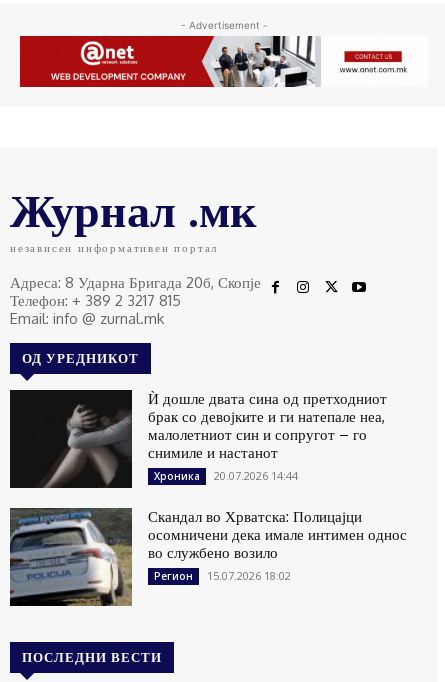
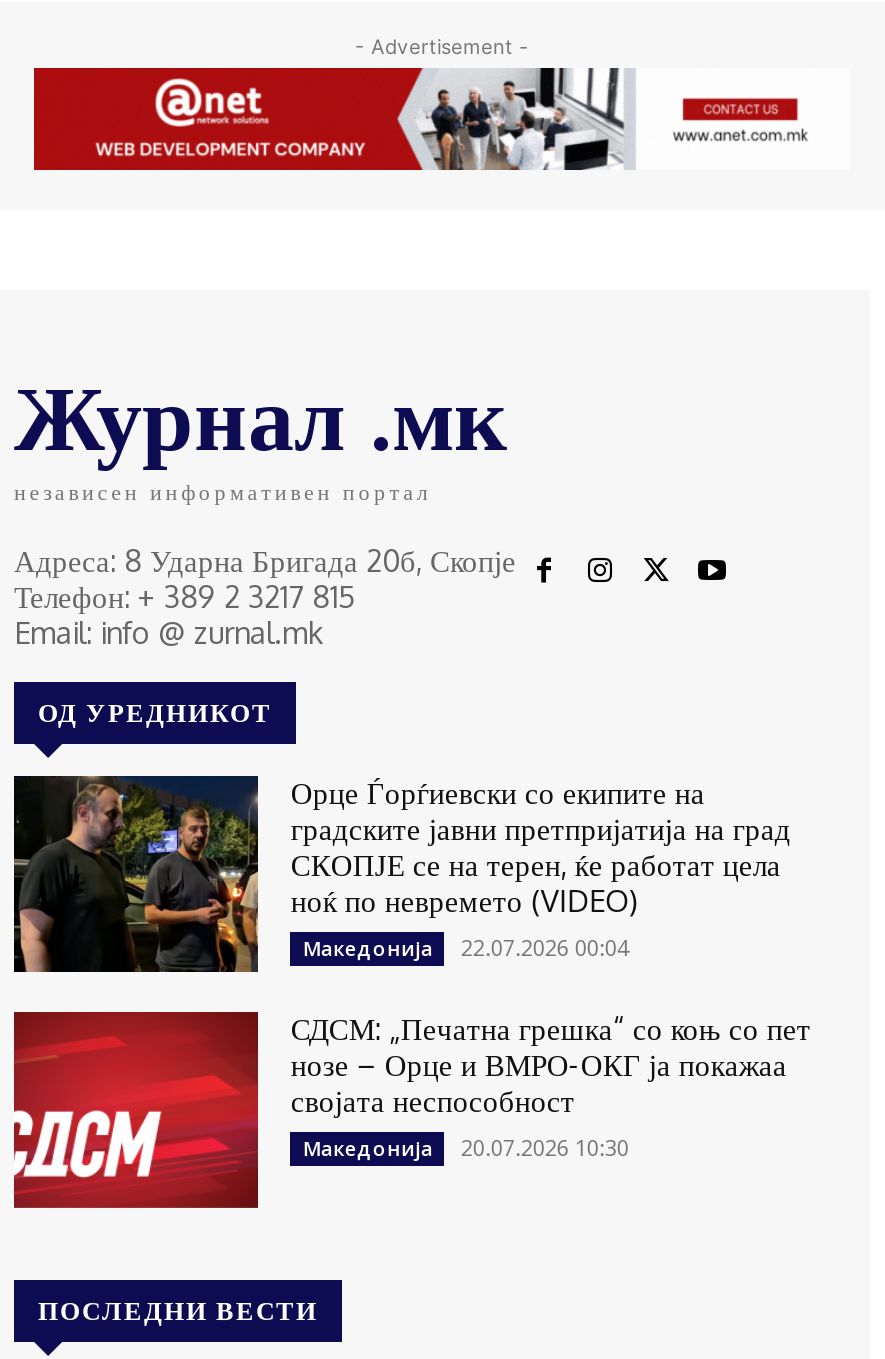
- [image]
- Ѝ дошле двата сина од претходниот
- брак со девојките и ги натепале неа,
- малолетниот син и сопругот – го
- снимиле и настанот
- Хроника
- 20.07.2026 14:44
+ [image]
+ Орце Ѓорѓиевски со екипите на
+ градските јавни претпријатија на град
+ СКОПЈЕ се на терен, ќе работат цела
+ ноќ по невремето (VIDEO)
+ Македонија
+ 22.07.2026 00:04

- [image]
- Скандал во Хрватска: Полицајци
- осомничени дека имале интимен однос
- во службено возило
- Регион
- 15.07.2026 18:02
+ [image]
+ СДСМ: „Печатна грешка“ со коњ со пет
+ нозе – Орце и ВМРО-ОКГ ја покажаа
+ својата неспособност
+ Македонија
+ 20.07.2026 10:30
